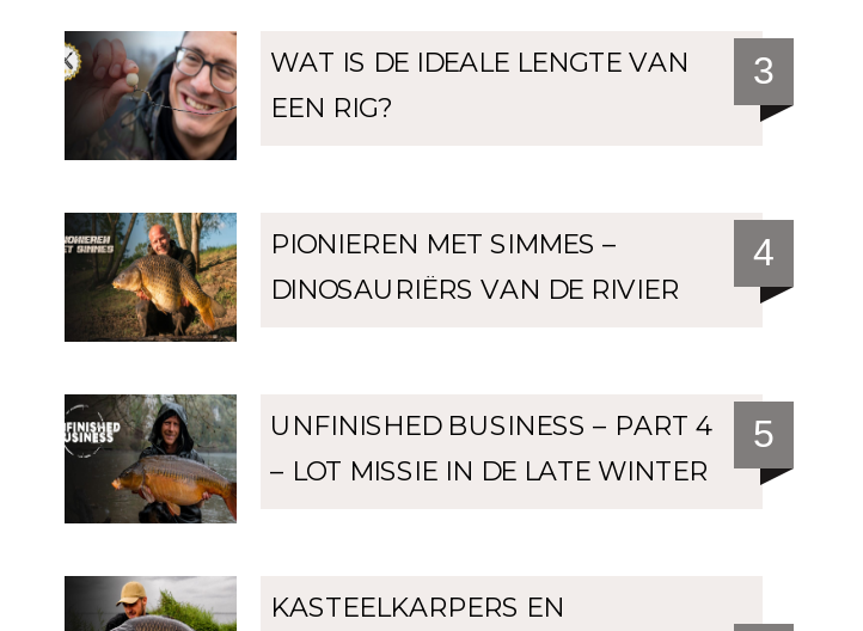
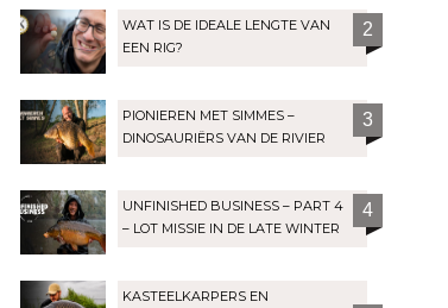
- WAT IS DE IDEALE LENGTE VAN 3
+ WAT IS DE IDEALE LENGTE VAN 2

- 4
+ 3

- UNFINISHED BUSINESS – PART 4 5
+ UNFINISHED BUSINESS – PART 4 4
